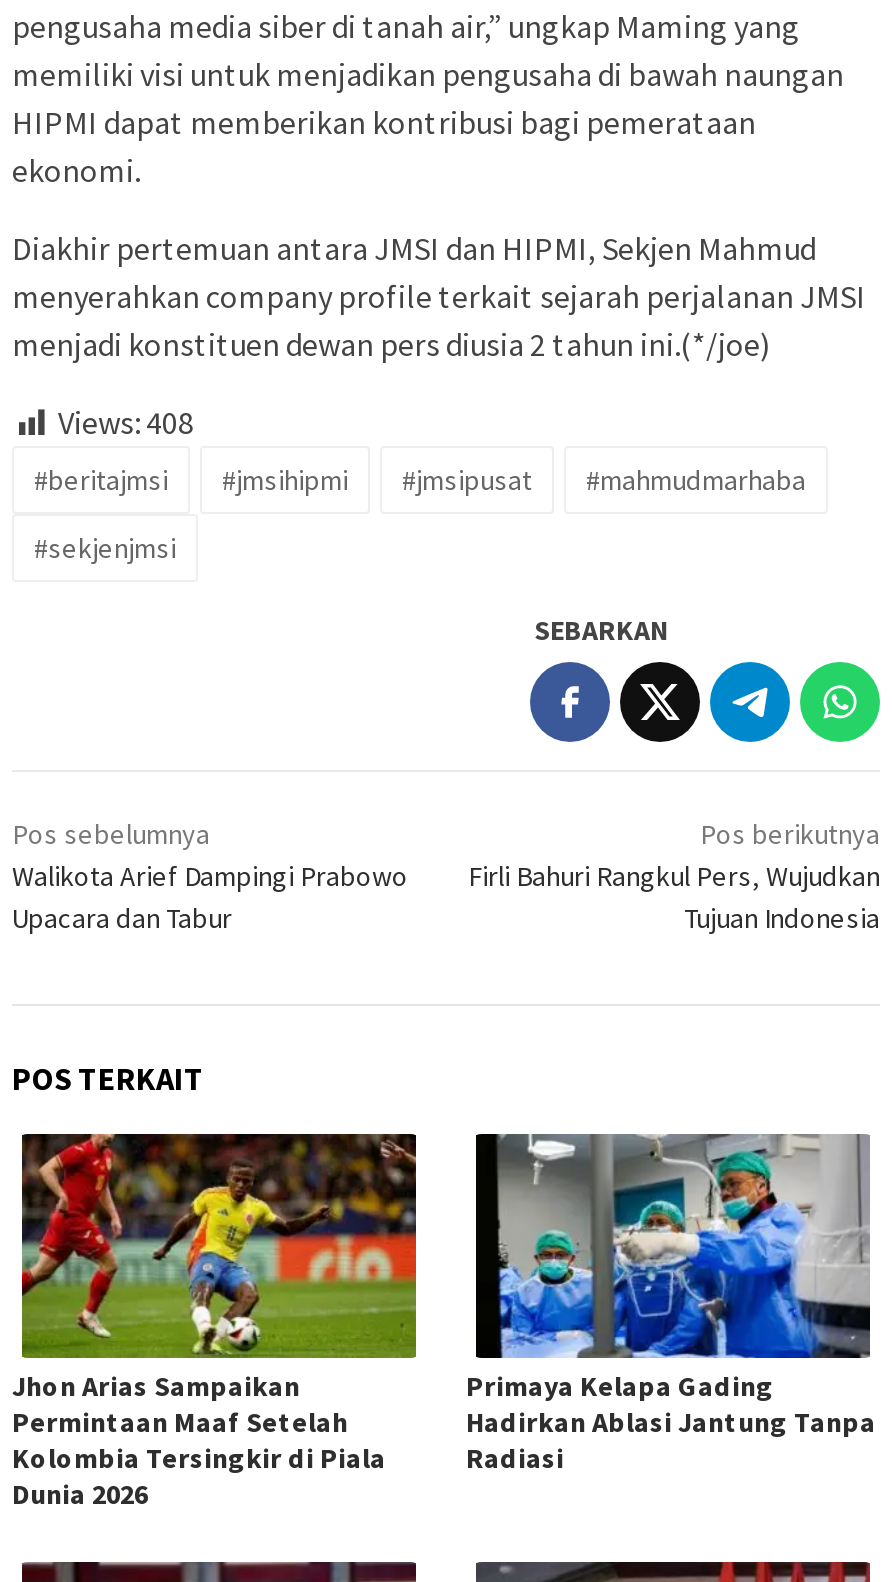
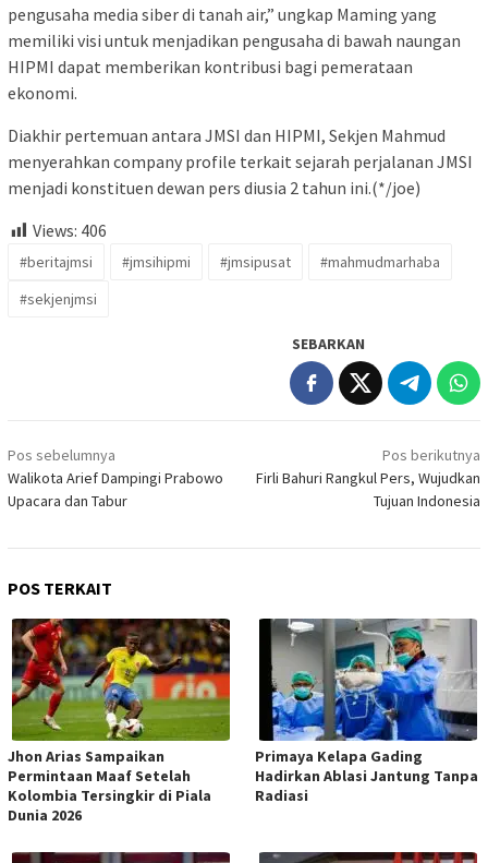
- Views: 408
+ Views: 406
